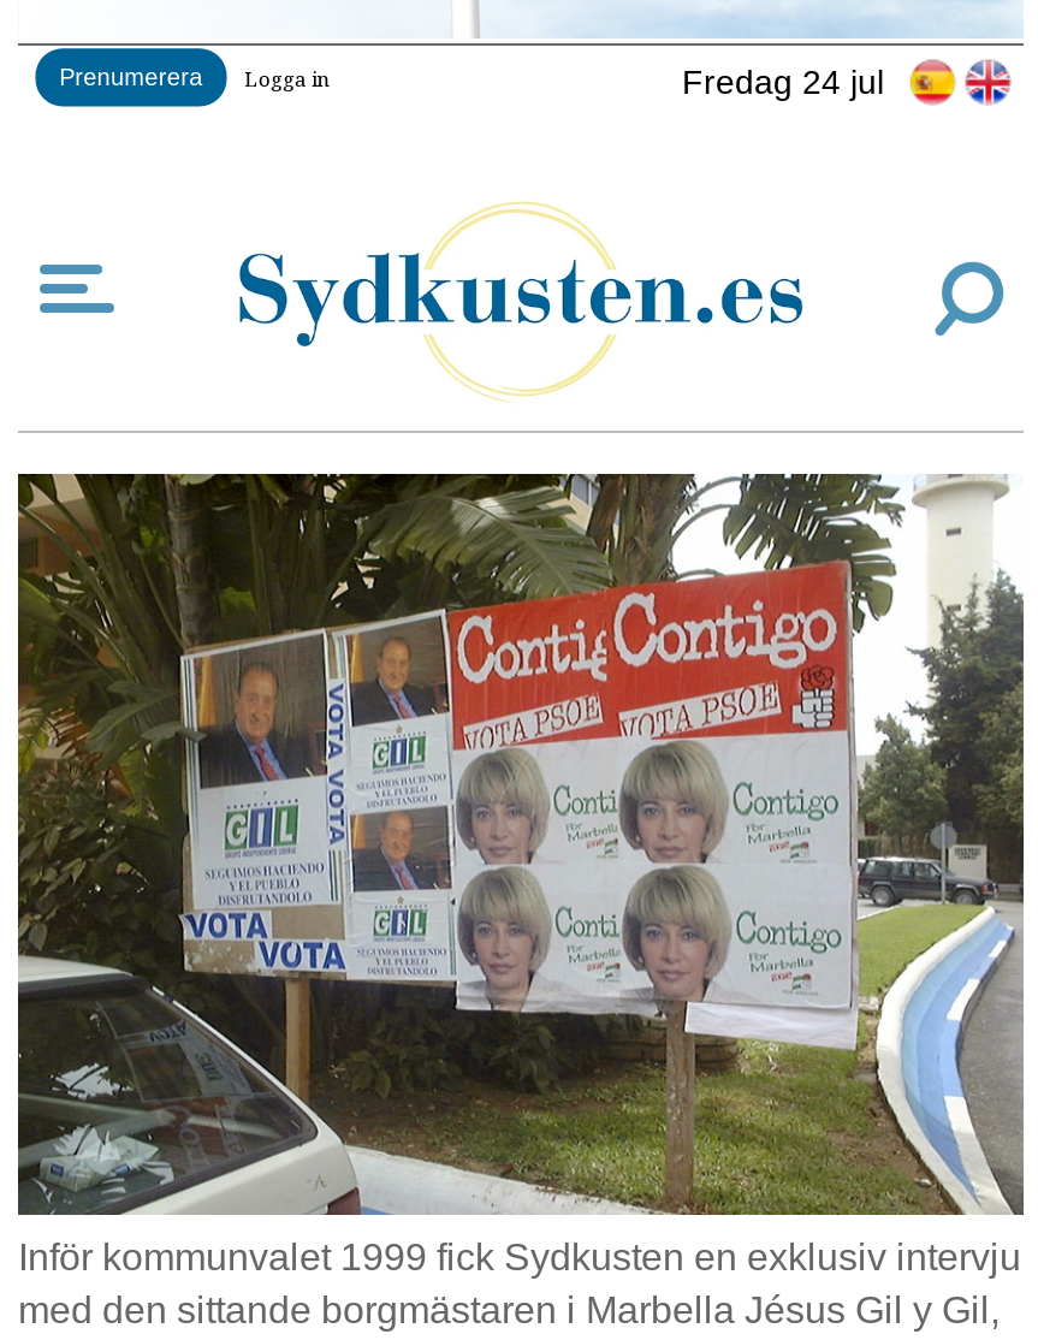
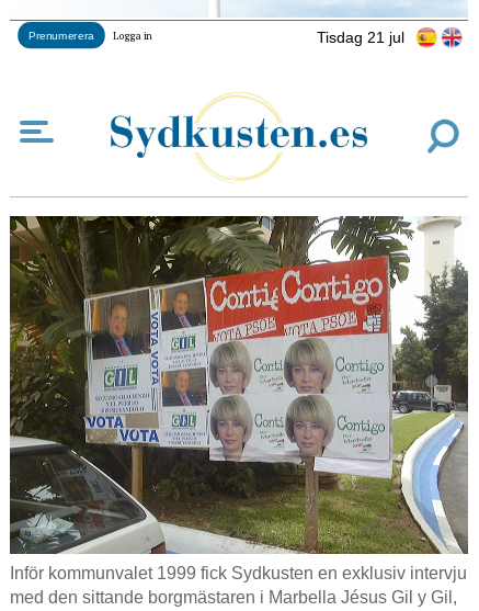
- Fredag 24 jul
+ Tisdag 21 jul
